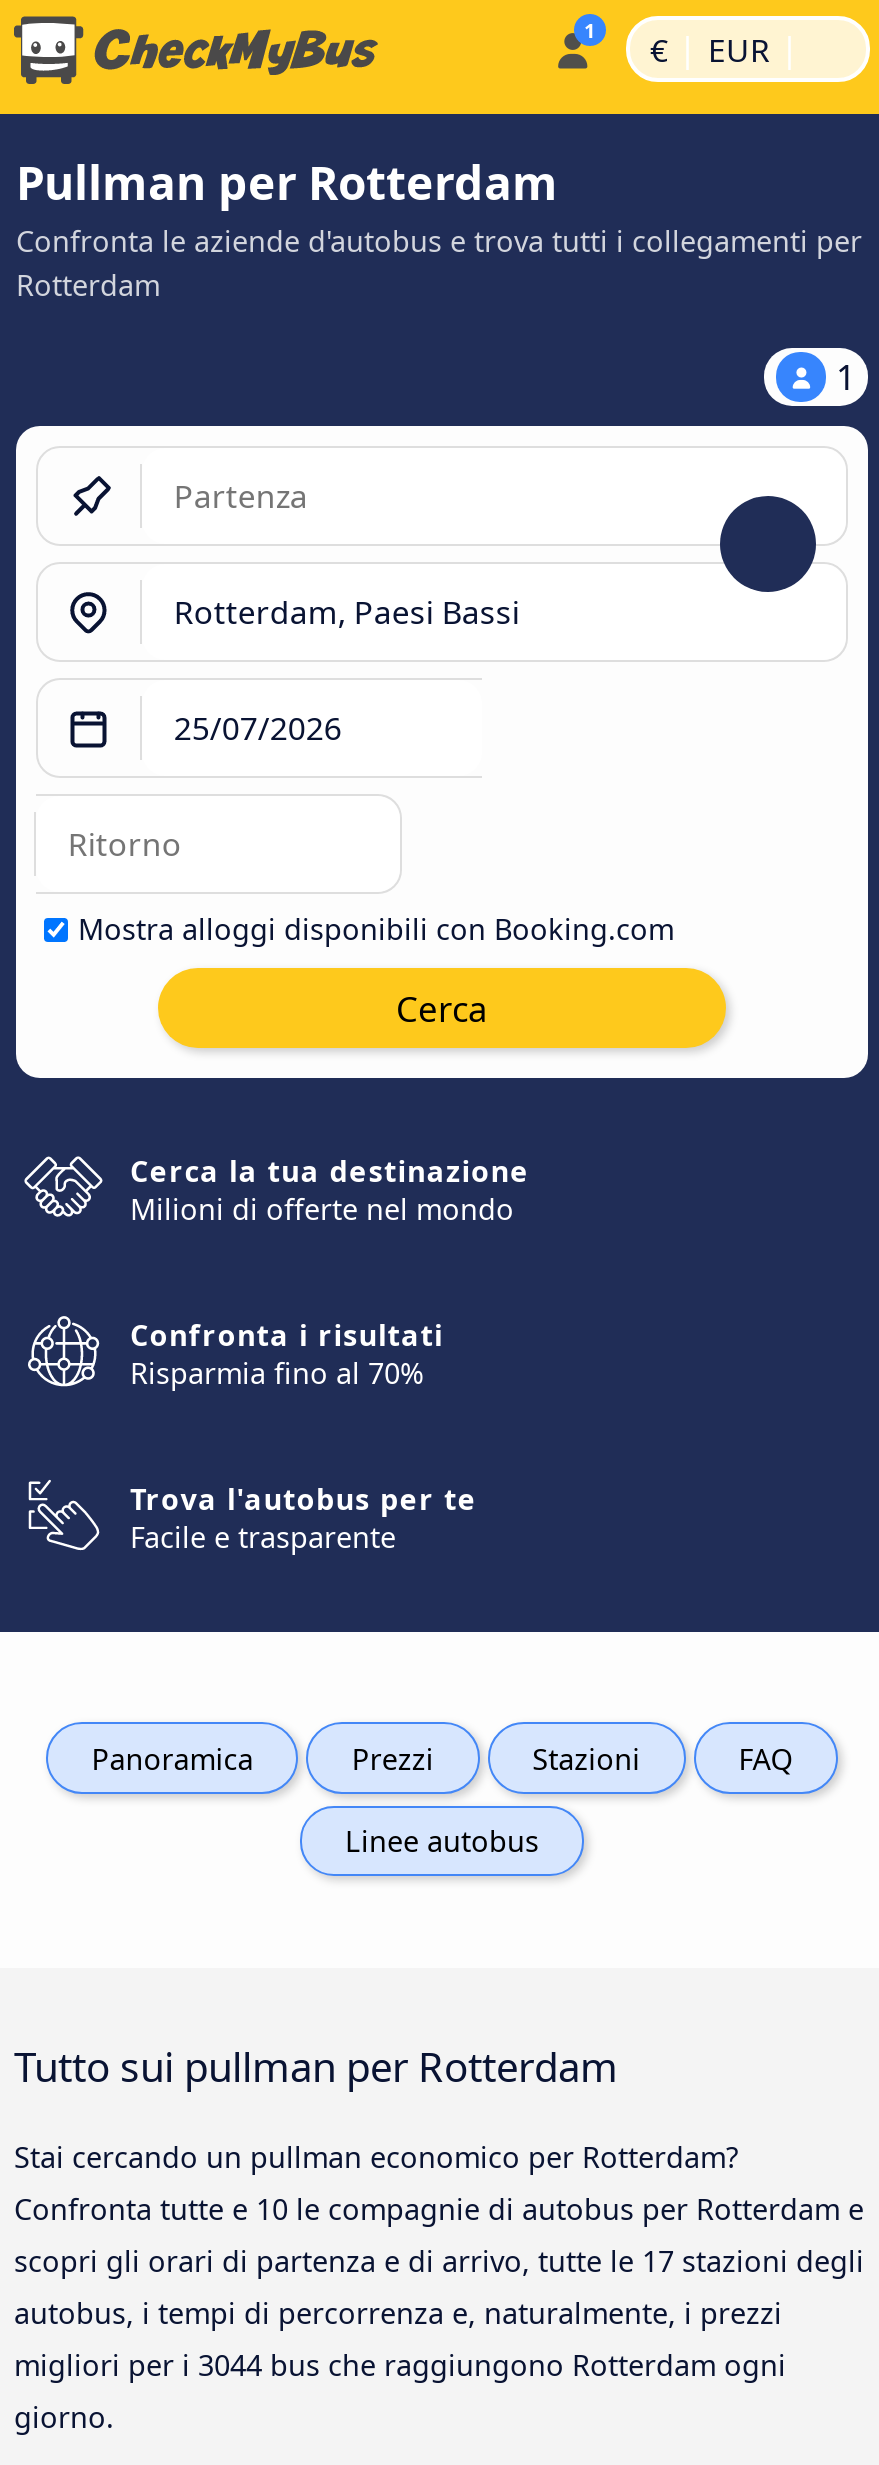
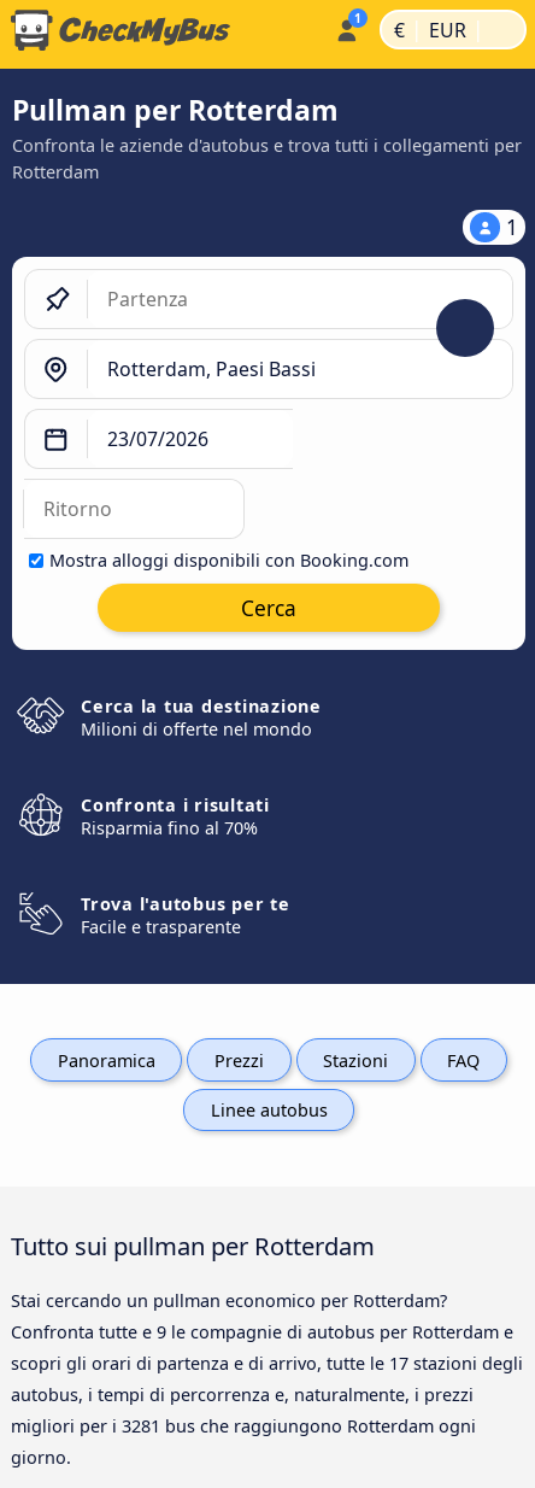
- Confronta tutte e 10 le compagnie di autobus per Rotterdam e
+ Confronta tutte e 9 le compagnie di autobus per Rotterdam e

- migliori per i 3044 bus che raggiungono Rotterdam ogni
+ migliori per i 3281 bus che raggiungono Rotterdam ogni
